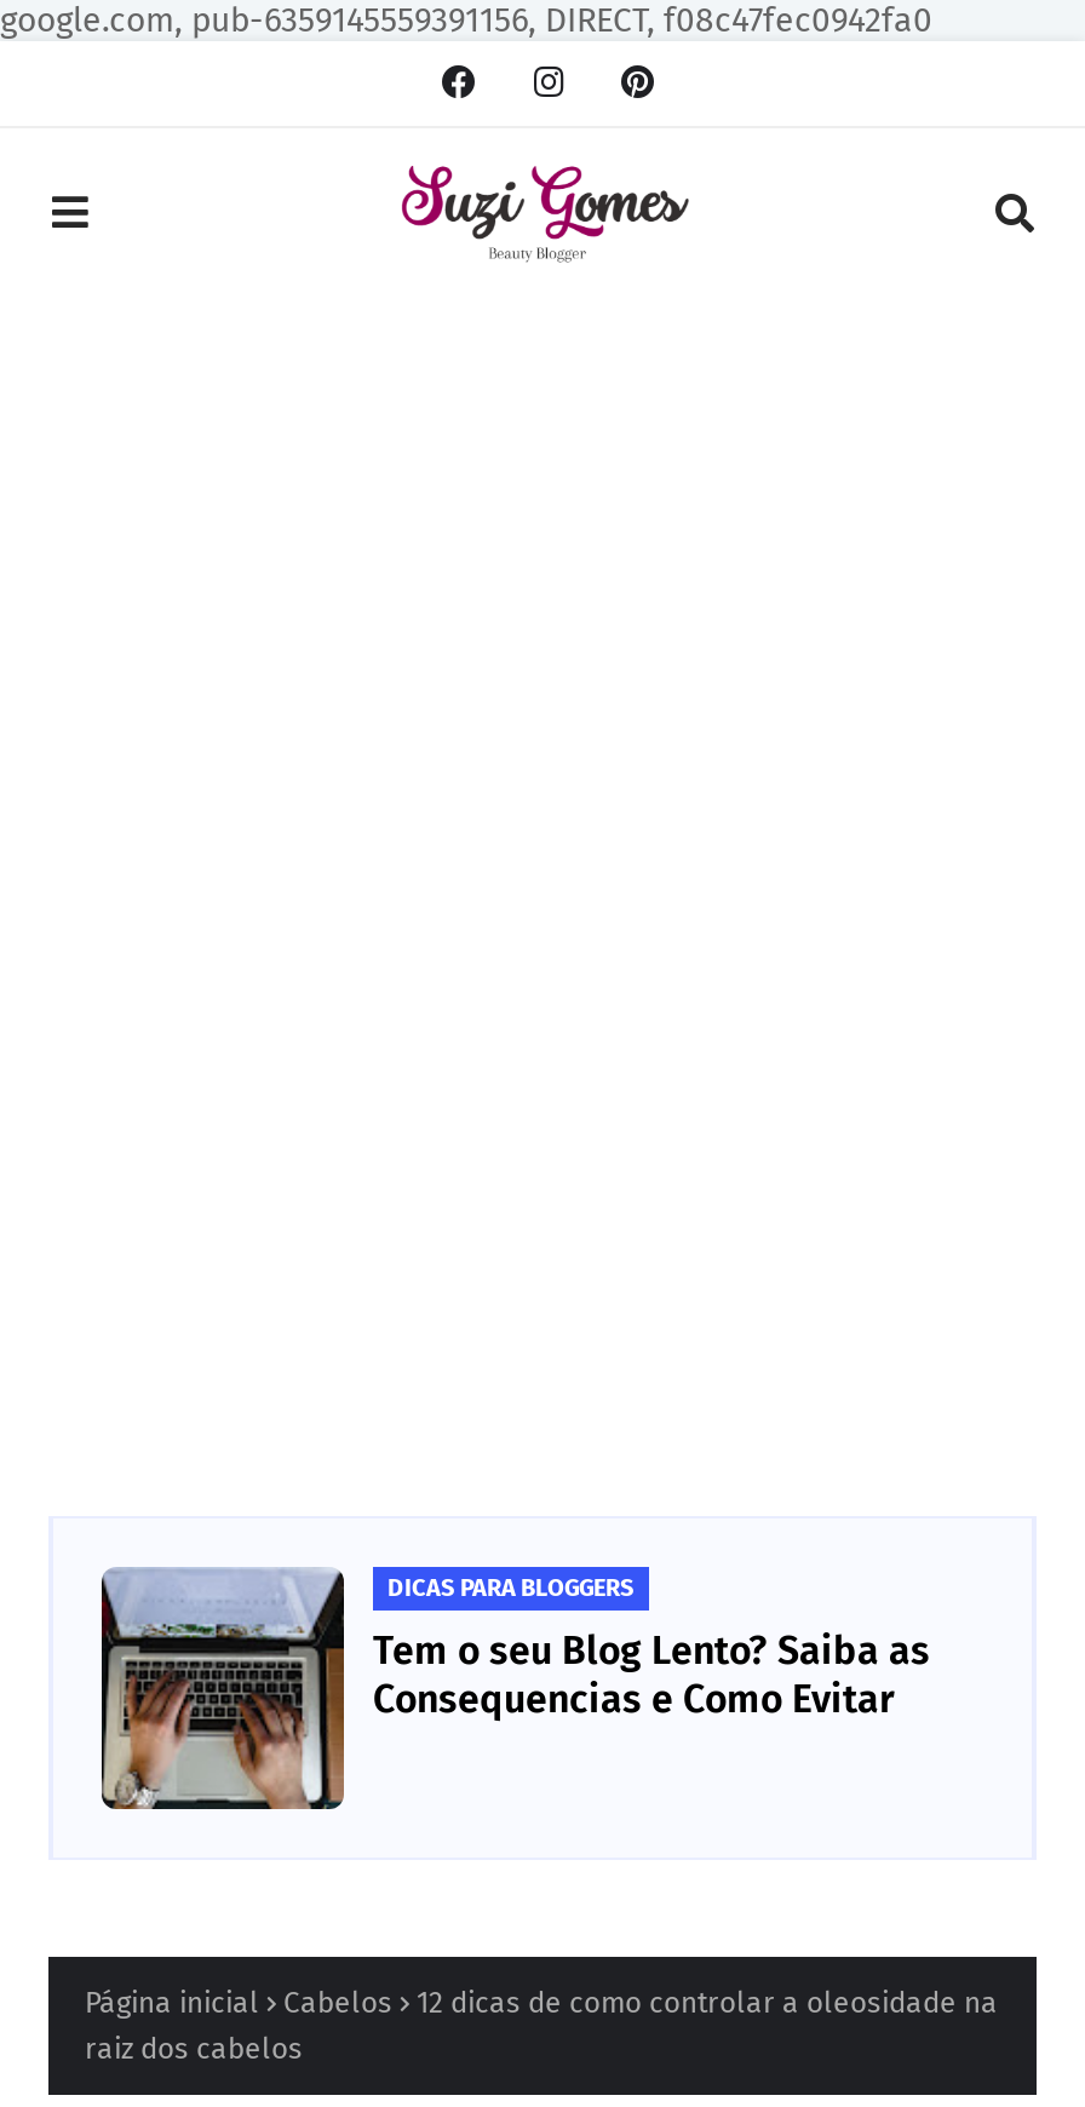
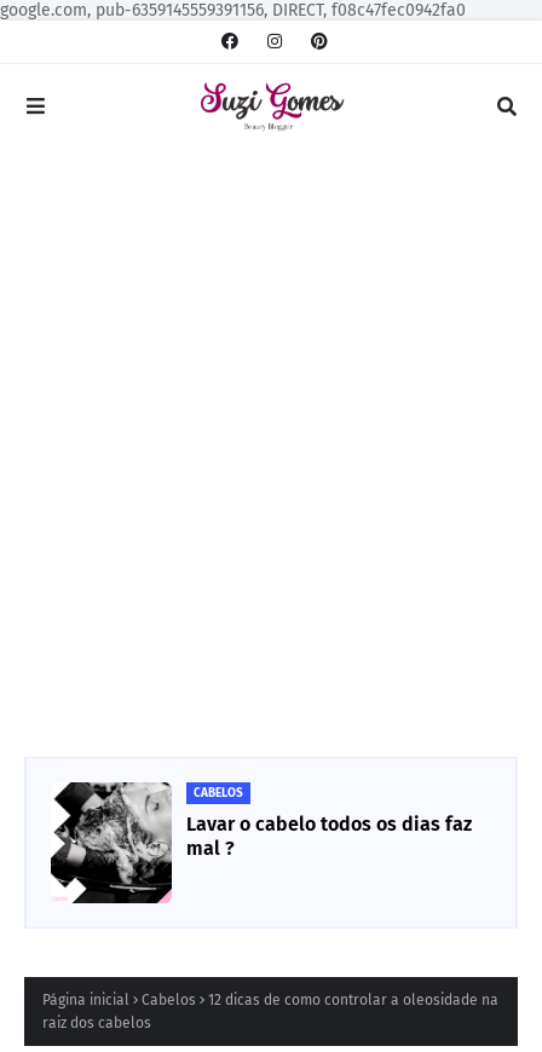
- [image]
- Tem o seu Blog Lento? Saiba as
- Consequencias e Como Evitar
+ [image]
+ Lavar o cabelo todos os dias faz
+ mal ?

- DICAS PARA BLOGGERS
+ CABELOS
